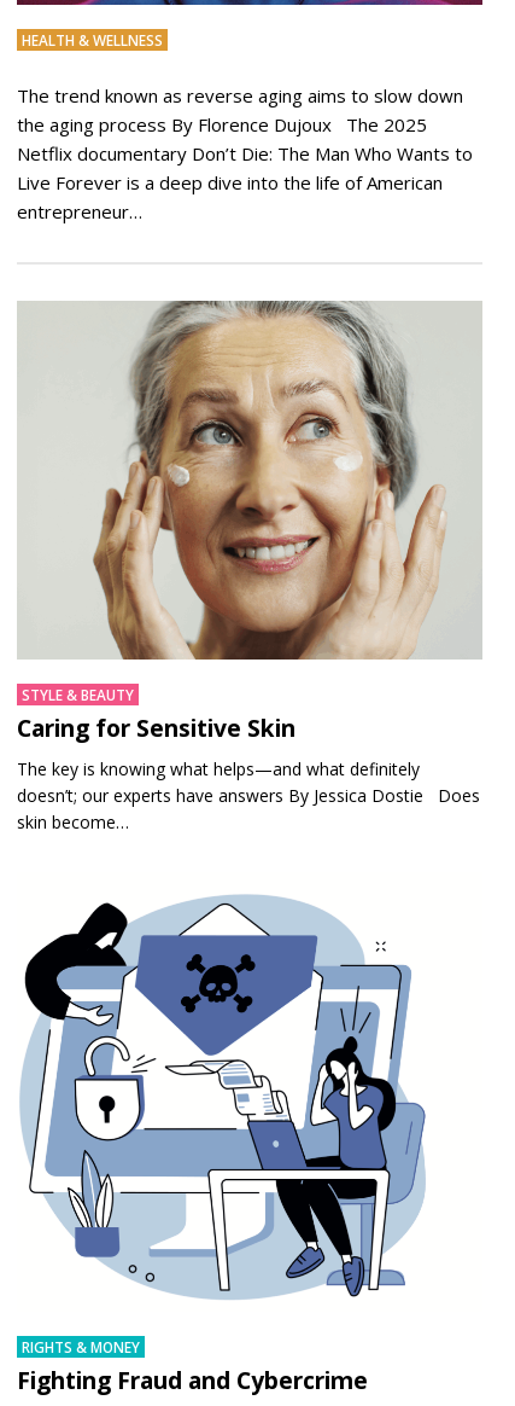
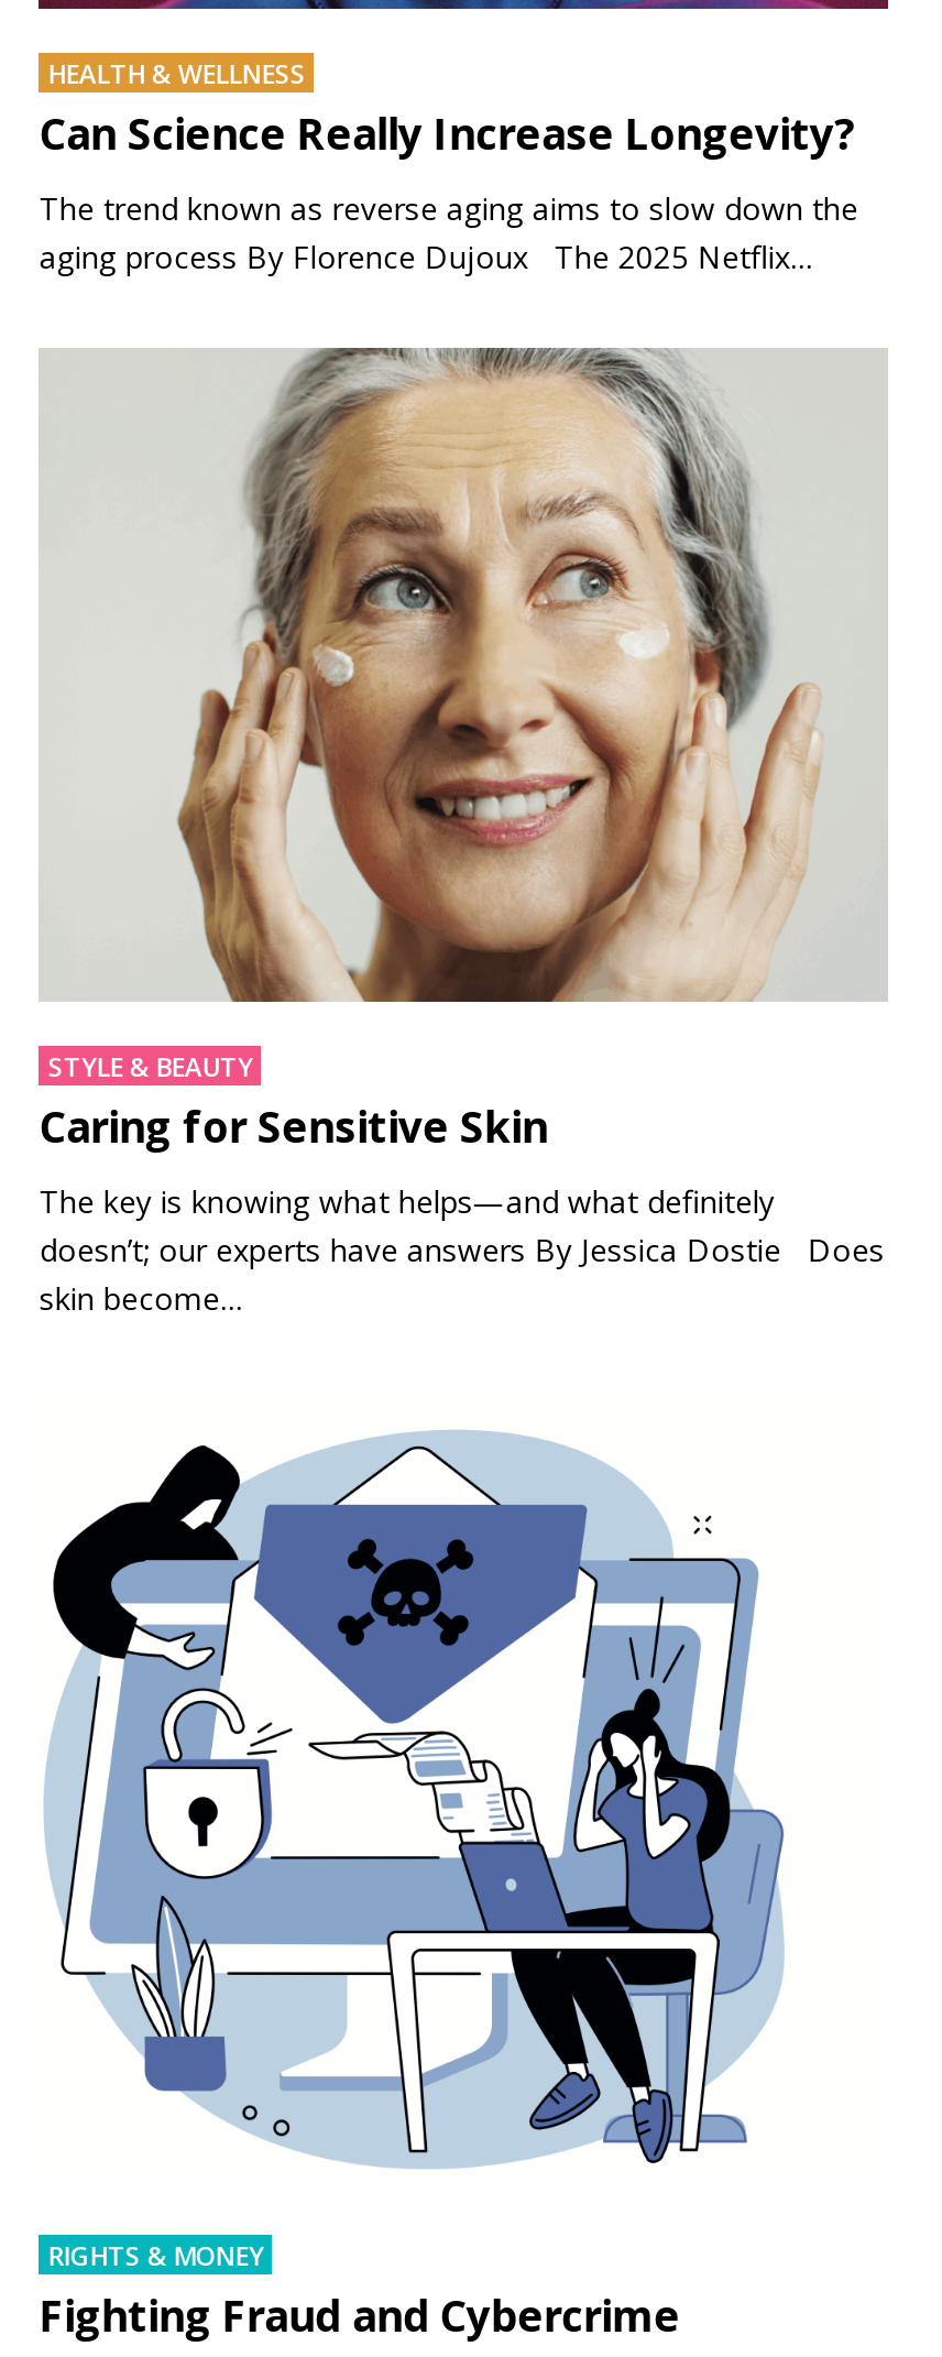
- The trend known as reverse aging aims to slow down
- the aging process By Florence Dujoux The 2025
- Netflix documentary Don’t Die: The Man Who Wants to
- Live Forever is a deep dive into the life of American
- entrepreneur…
+ Can Science Really Increase Longevity?
+ The trend known as reverse aging aims to slow down the
+ aging process By Florence Dujoux The 2025 Netflix…
